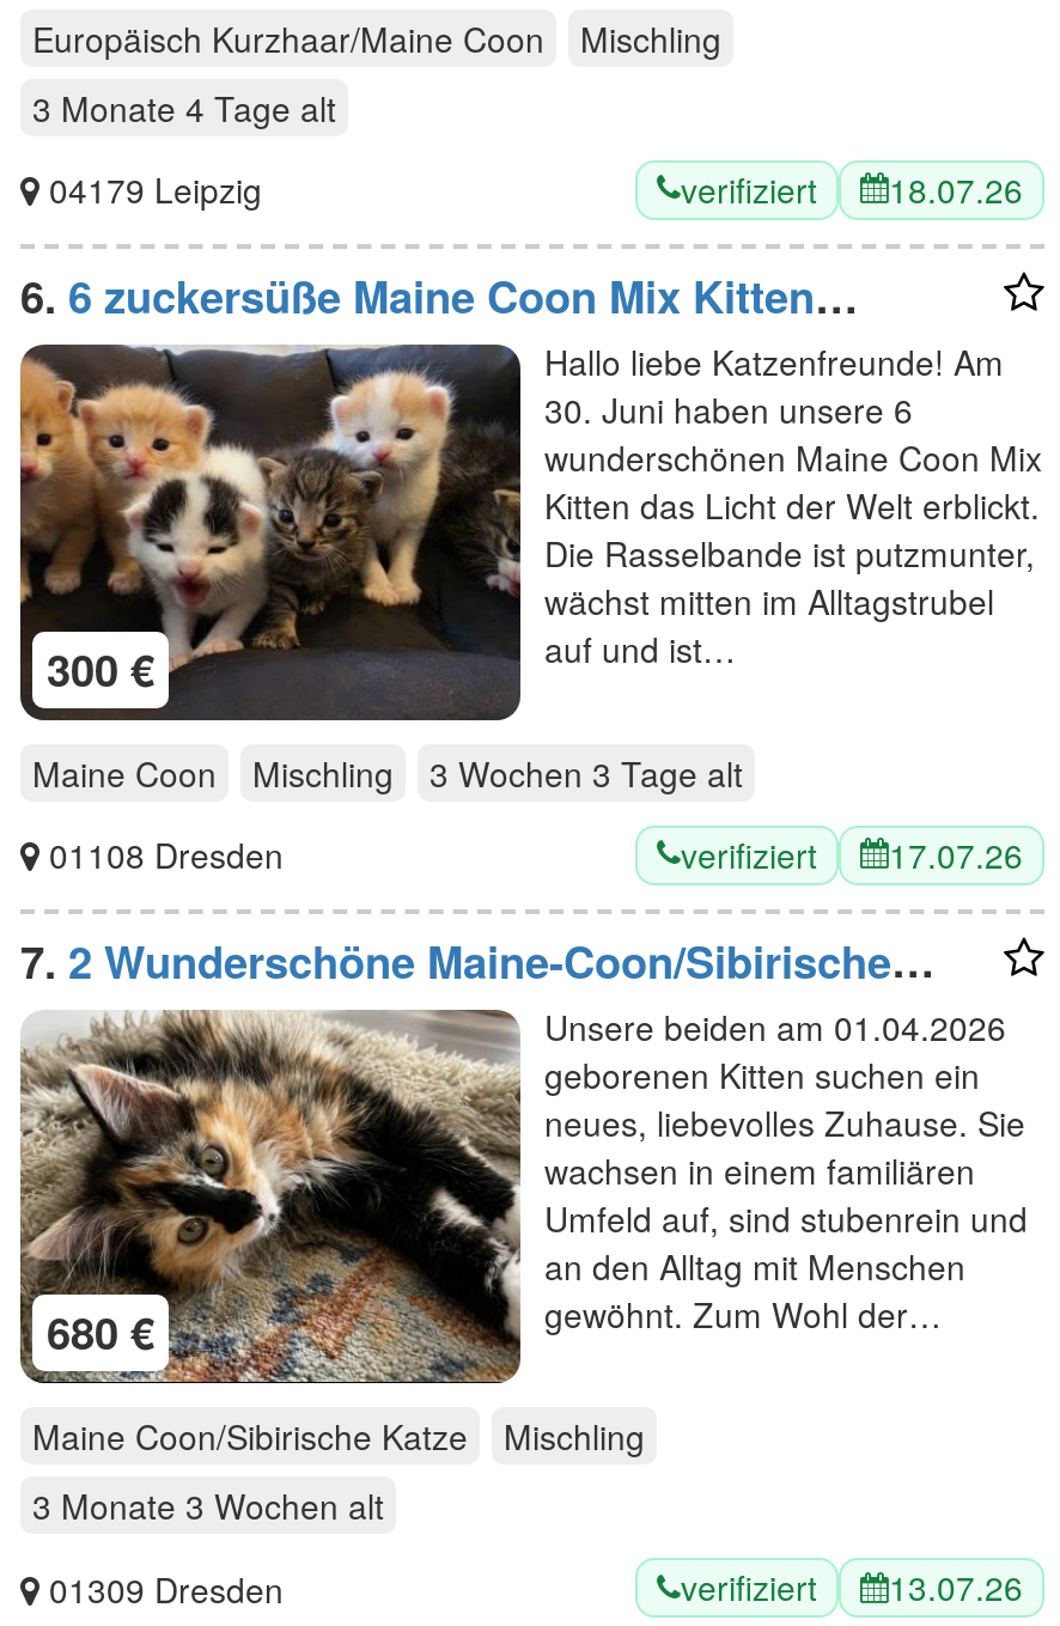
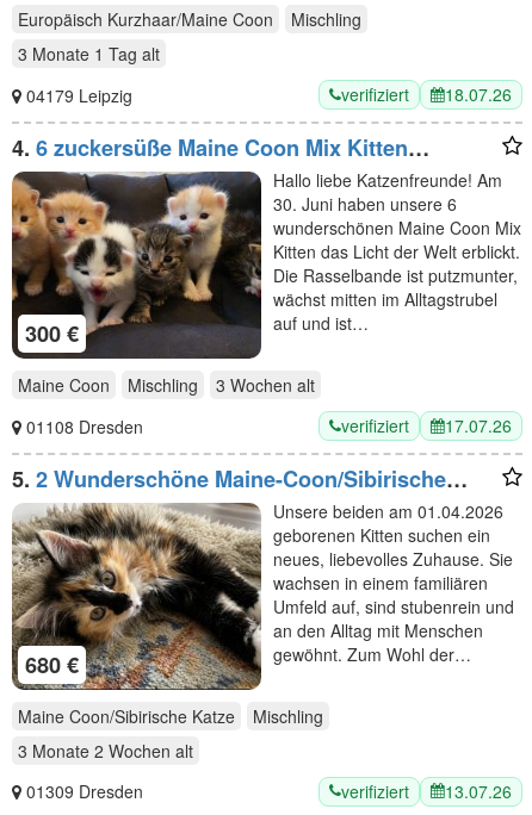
- 3 Monate 4 Tage alt
+ 3 Monate 1 Tag alt

- 6. 6 zuckersüße Maine Coon Mix Kitten
+ 4. 6 zuckersüße Maine Coon Mix Kitten

- 3 Wochen 3 Tage alt
+ 3 Wochen alt

- 7. 2 Wunderschöne Maine-Coon/Sibirische
+ 5. 2 Wunderschöne Maine-Coon/Sibirische

- 3 Monate 3 Wochen alt
+ 3 Monate 2 Wochen alt
